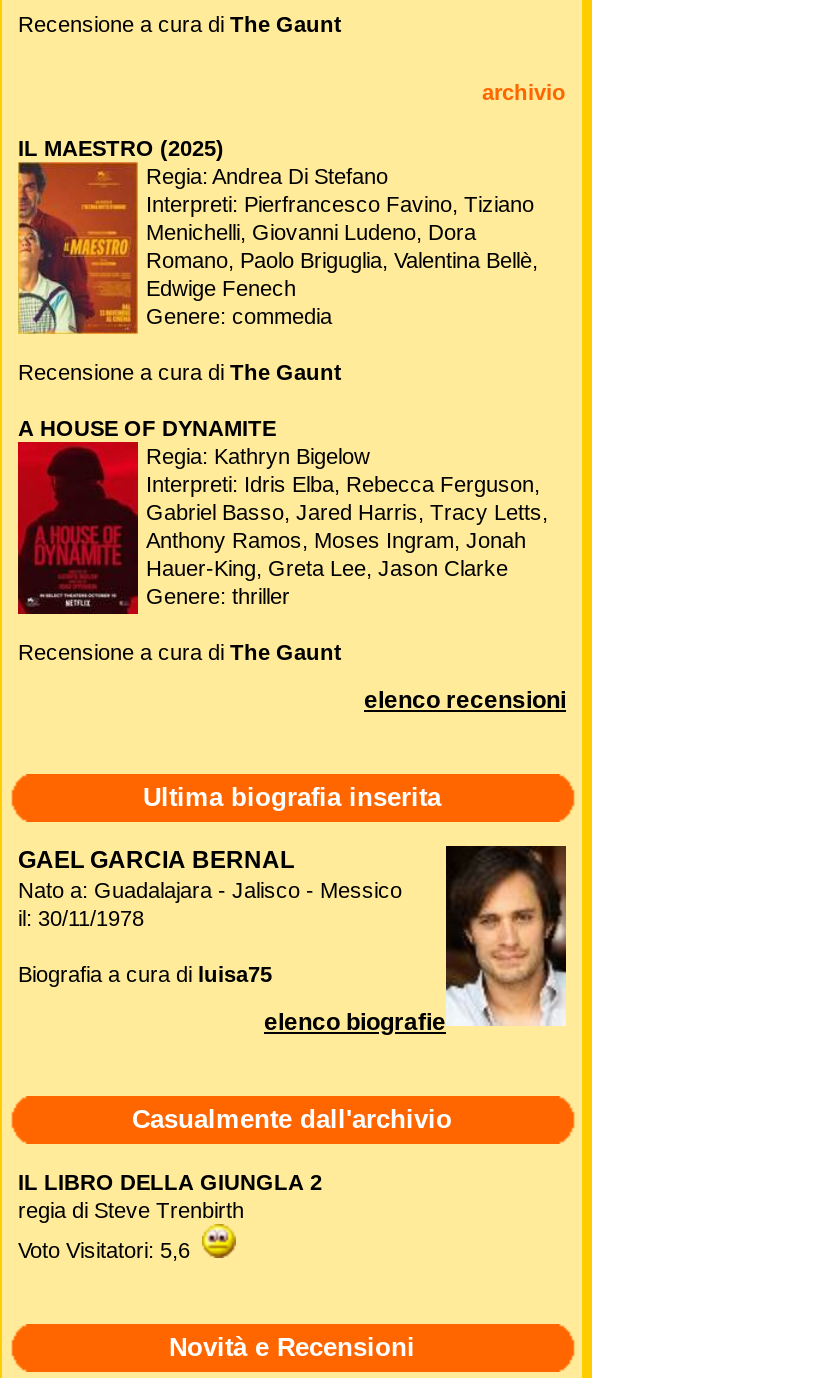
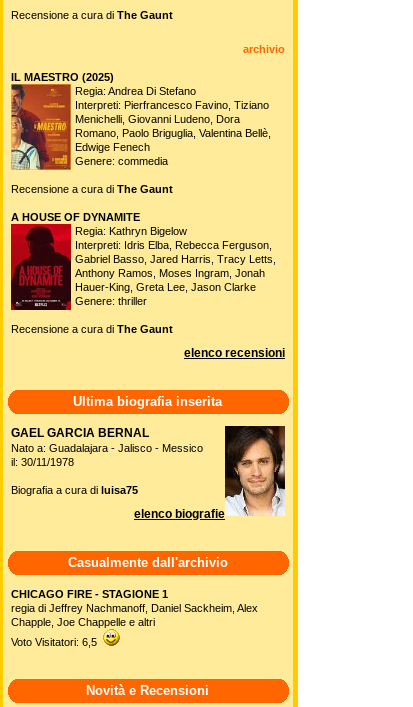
- IL LIBRO DELLA GIUNGLA 2
- regia di Steve Trenbirth
+ CHICAGO FIRE - STAGIONE 1
+ regia di Jeffrey Nachmanoff, Daniel Sackheim, Alex
+ Chapple, Joe Chappelle e altri

- Voto Visitatori: 5,6
+ Voto Visitatori: 6,5
